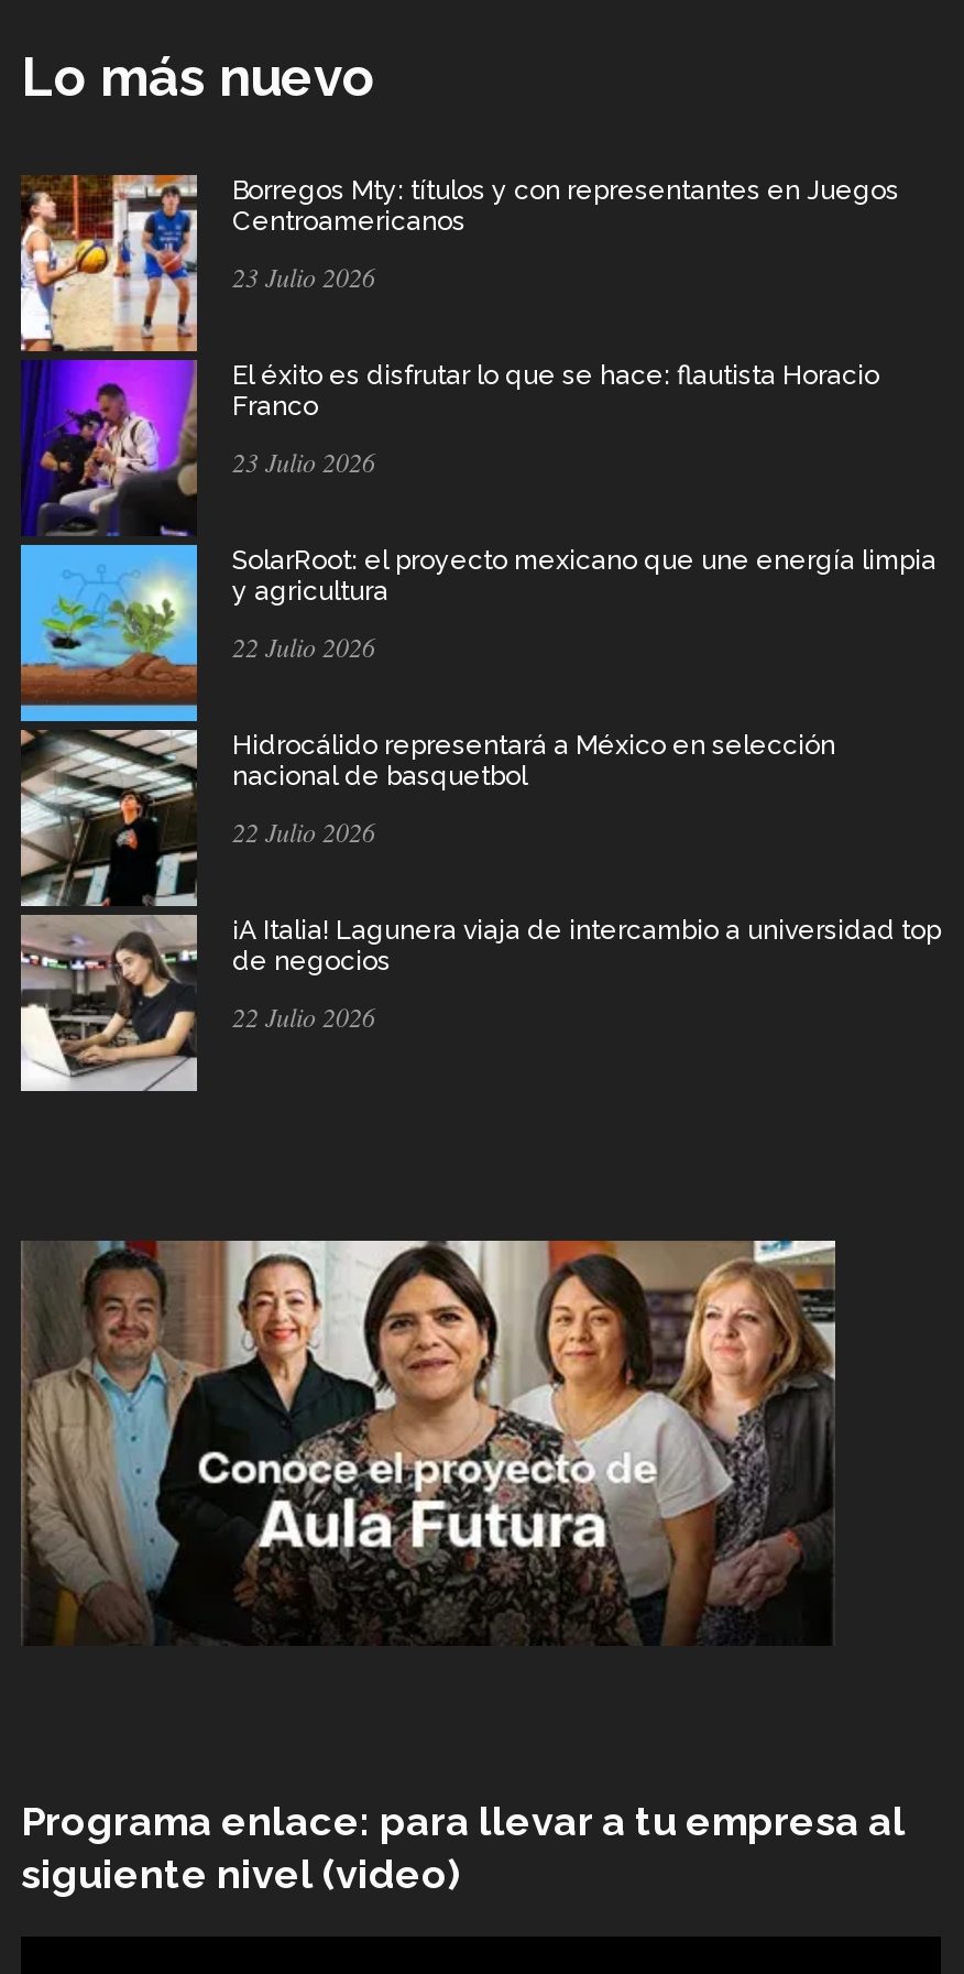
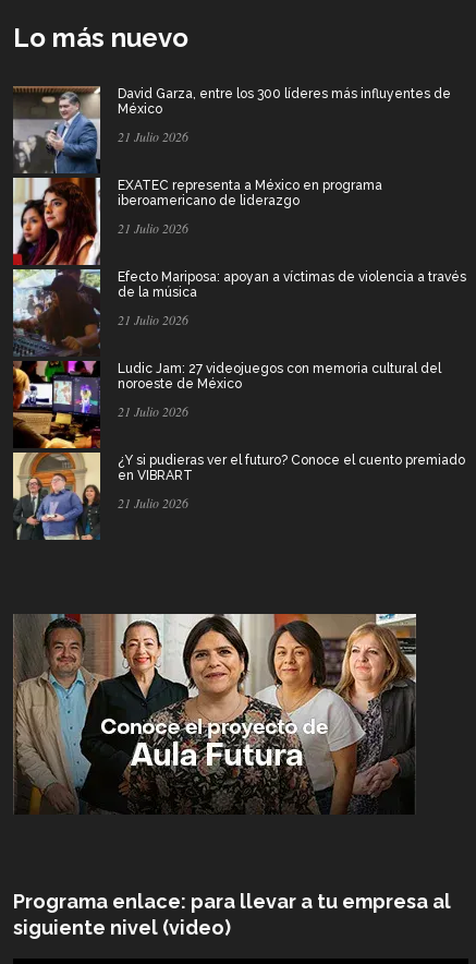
- [image]
- Borregos Mty: títulos y con representantes en Juegos
- Centroamericanos
+ [image]
+ David Garza, entre los 300 líderes más influyentes de
+ México

- 23 Julio 2026
+ 21 Julio 2026

- El éxito es disfrutar lo que se hace: flautista Horacio
- Franco
+ EXATEC representa a México en programa
+ iberoamericano de liderazgo

- 23 Julio 2026
+ 21 Julio 2026

- SolarRoot: el proyecto mexicano que une energía limpia
- y agricultura
+ Efecto Mariposa: apoyan a víctimas de violencia a través
+ de la música

- 22 Julio 2026
+ 21 Julio 2026

- Hidrocálido representará a México en selección
- nacional de basquetbol
+ Ludic Jam: 27 videojuegos con memoria cultural del
+ noroeste de México

- 22 Julio 2026
+ 21 Julio 2026

- ¡A Italia! Lagunera viaja de intercambio a universidad top
- de negocios
+ ¿Y si pudieras ver el futuro? Conoce el cuento premiado
+ en VIBRART

- 22 Julio 2026
+ 21 Julio 2026
